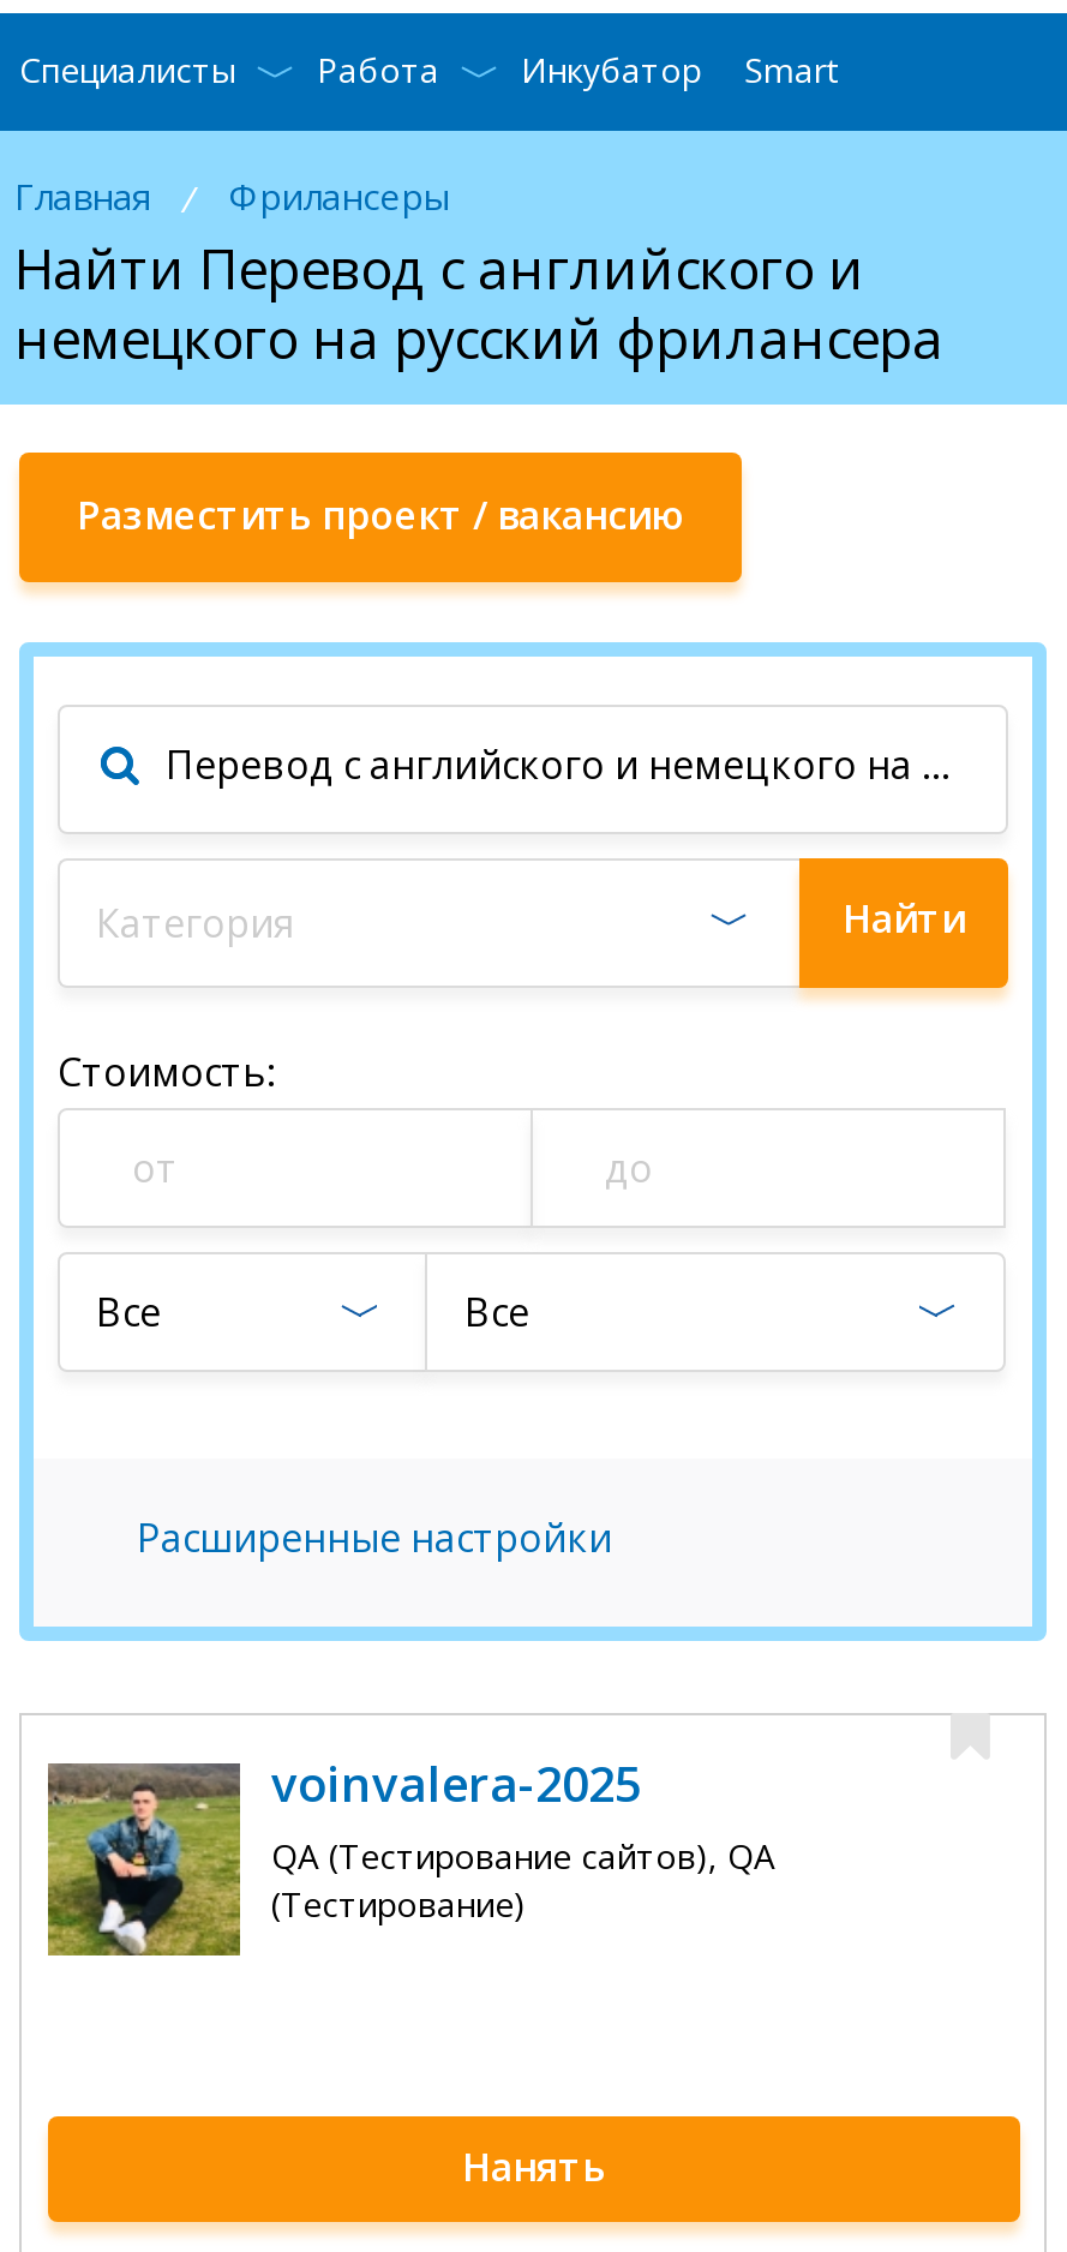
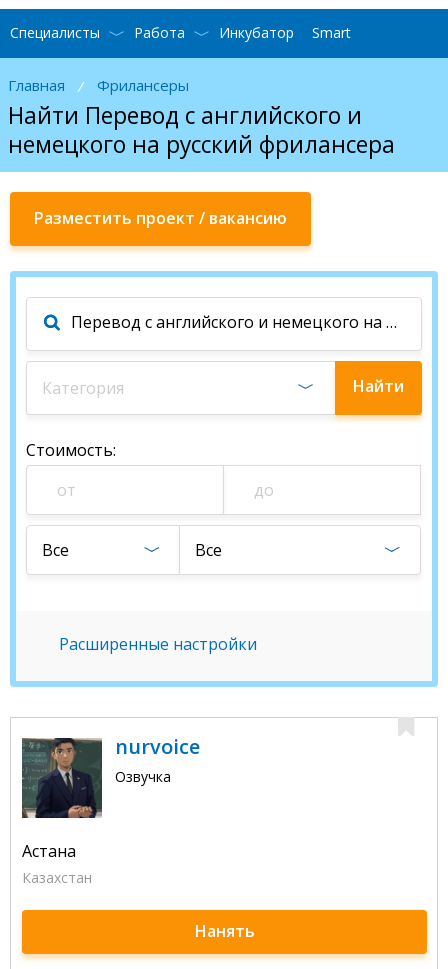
- [image]
- voinvalera-2025
- QA (Тестирование сайтов), QA
- (Тестирование)
+ [image]
+ nurvoice
+ Озвучка
+ Астана
+ Казахстан
